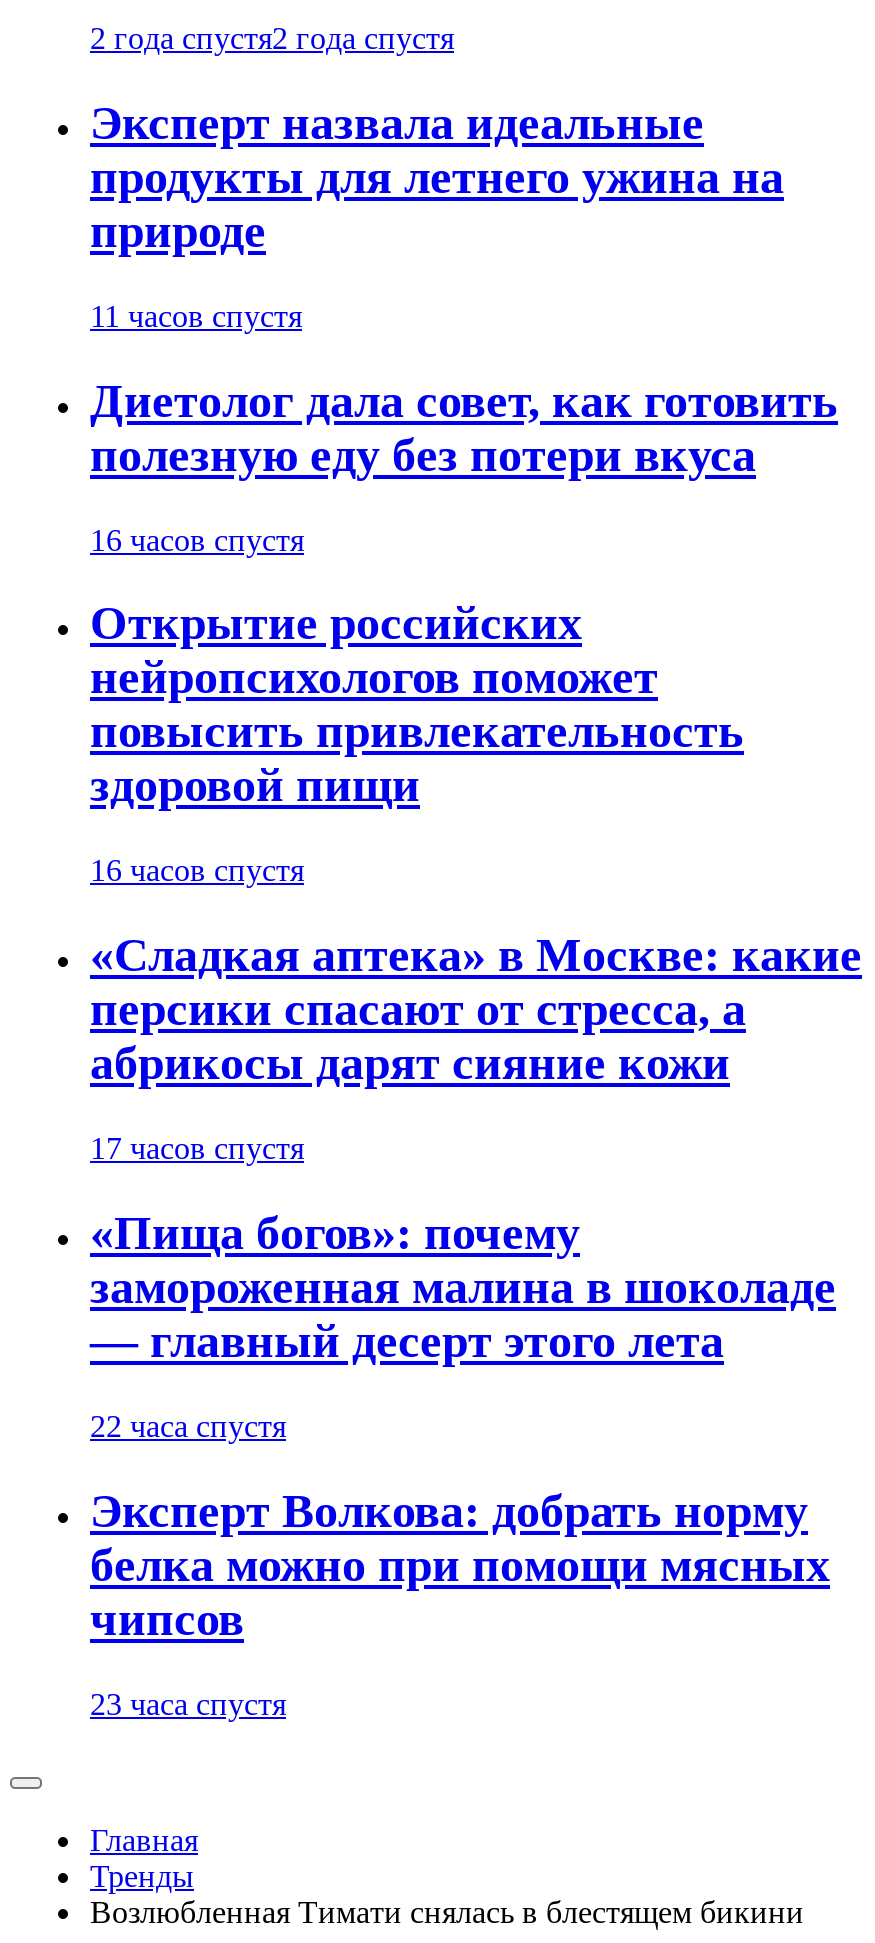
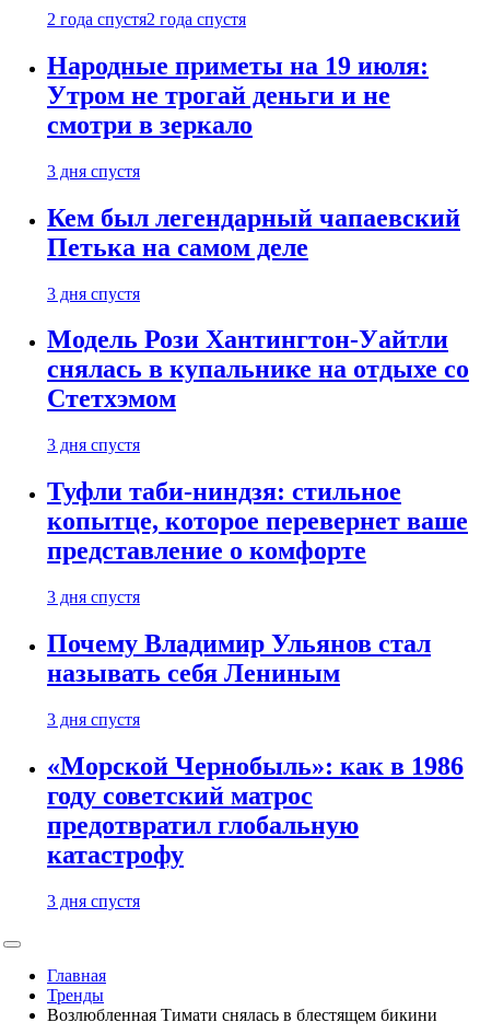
- Эксперт назвала идеальные
- продукты для летнего ужина на
- природе
+ Народные приметы на 19 июля:
+ Утром не трогай деньги и не
+ смотри в зеркало

- 11 часов спустя
+ 3 дня спустя

- Диетолог дала совет, как готовить
- полезную еду без потери вкуса
+ Кем был легендарный чапаевский
+ Петька на самом деле

- 16 часов спустя
+ 3 дня спустя

- Открытие российских
- нейропсихологов поможет
- повысить привлекательность
- здоровой пищи
+ Модель Рози Хантингтон-Уайтли
+ снялась в купальнике на отдыхе со
+ Стетхэмом

- 16 часов спустя
+ 3 дня спустя

- «Сладкая аптека» в Москве: какие
- персики спасают от стресса, а
- абрикосы дарят сияние кожи
+ Туфли таби-ниндзя: стильное
+ копытце, которое перевернет ваше
+ представление о комфорте

- 17 часов спустя
+ 3 дня спустя

- «Пища богов»: почему
- замороженная малина в шоколаде
- — главный десерт этого лета
+ Почему Владимир Ульянов стал
+ называть себя Лениным

- 22 часа спустя
+ 3 дня спустя

- Эксперт Волкова: добрать норму
- белка можно при помощи мясных
- чипсов
+ «Морской Чернобыль»: как в 1986
+ году советский матрос
+ предотвратил глобальную
+ катастрофу

- 23 часа спустя
+ 3 дня спустя
